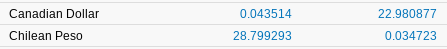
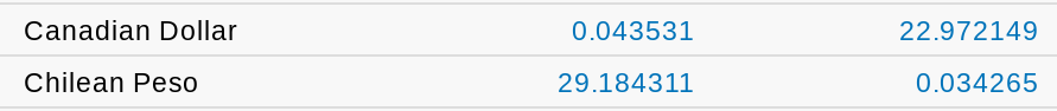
- 0.043514
+ 0.043531

- 22.980877
+ 22.972149

- 28.799293
+ 29.184311

- 0.034723
+ 0.034265
